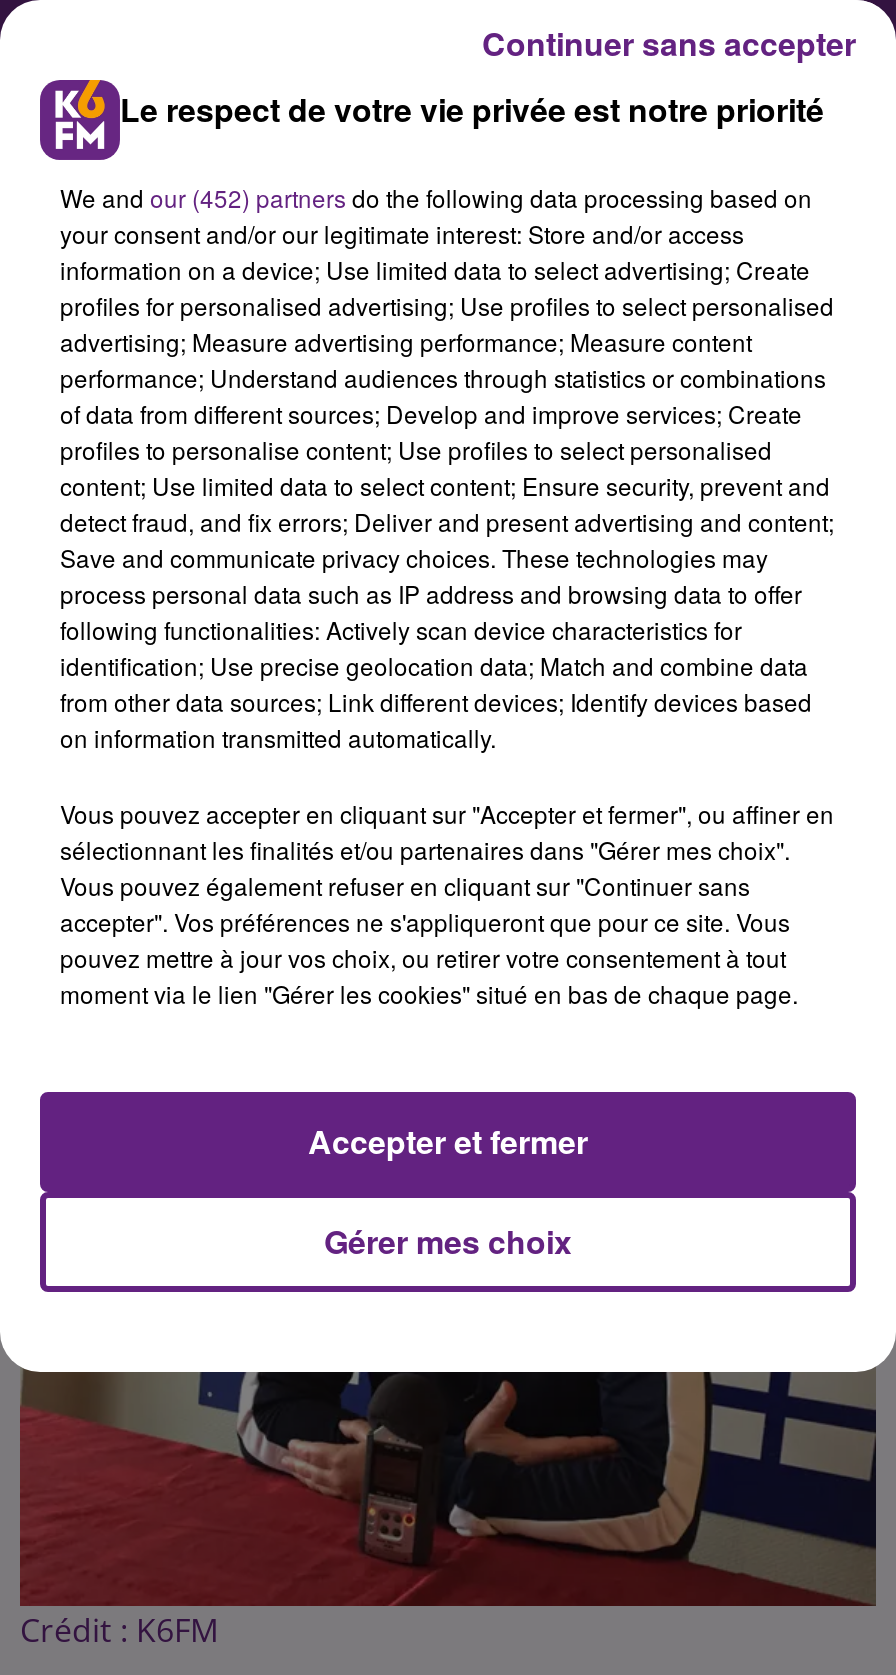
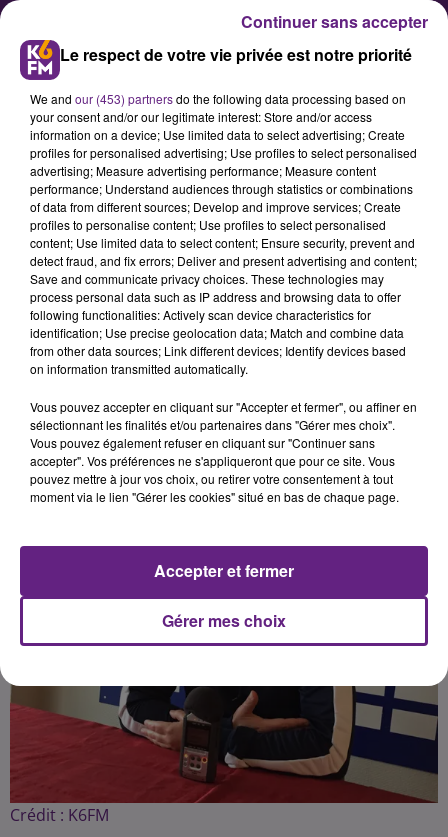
- We and our (452) partners do the following data processing based on
+ We and our (453) partners do the following data processing based on
